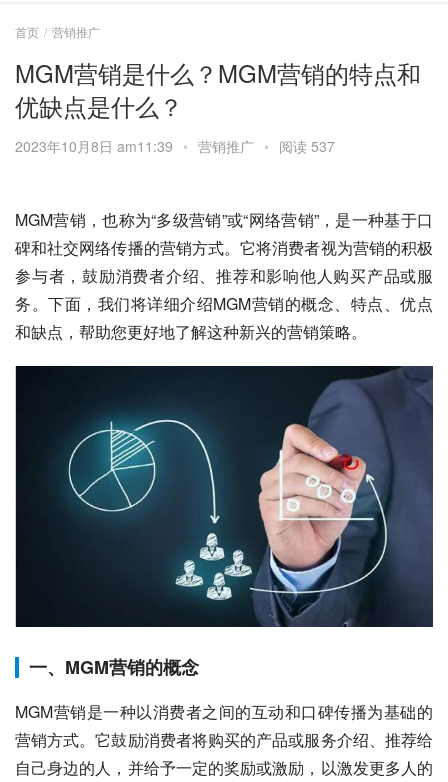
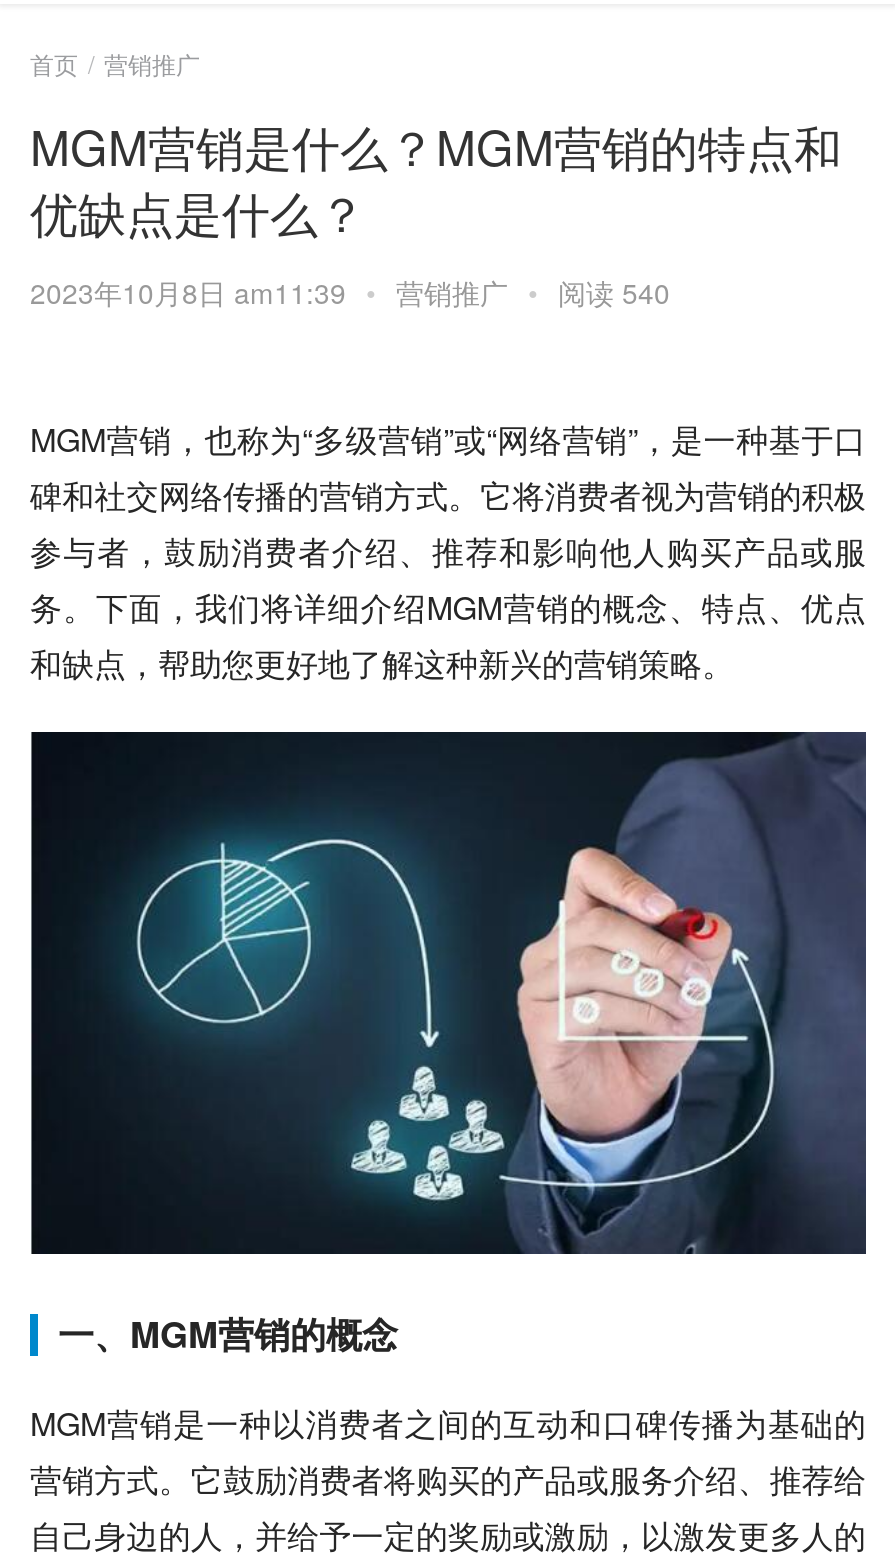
- 2023年10月8日 am11:39 • 营销推广 • 阅读 537
+ 2023年10月8日 am11:39 • 营销推广 • 阅读 540
